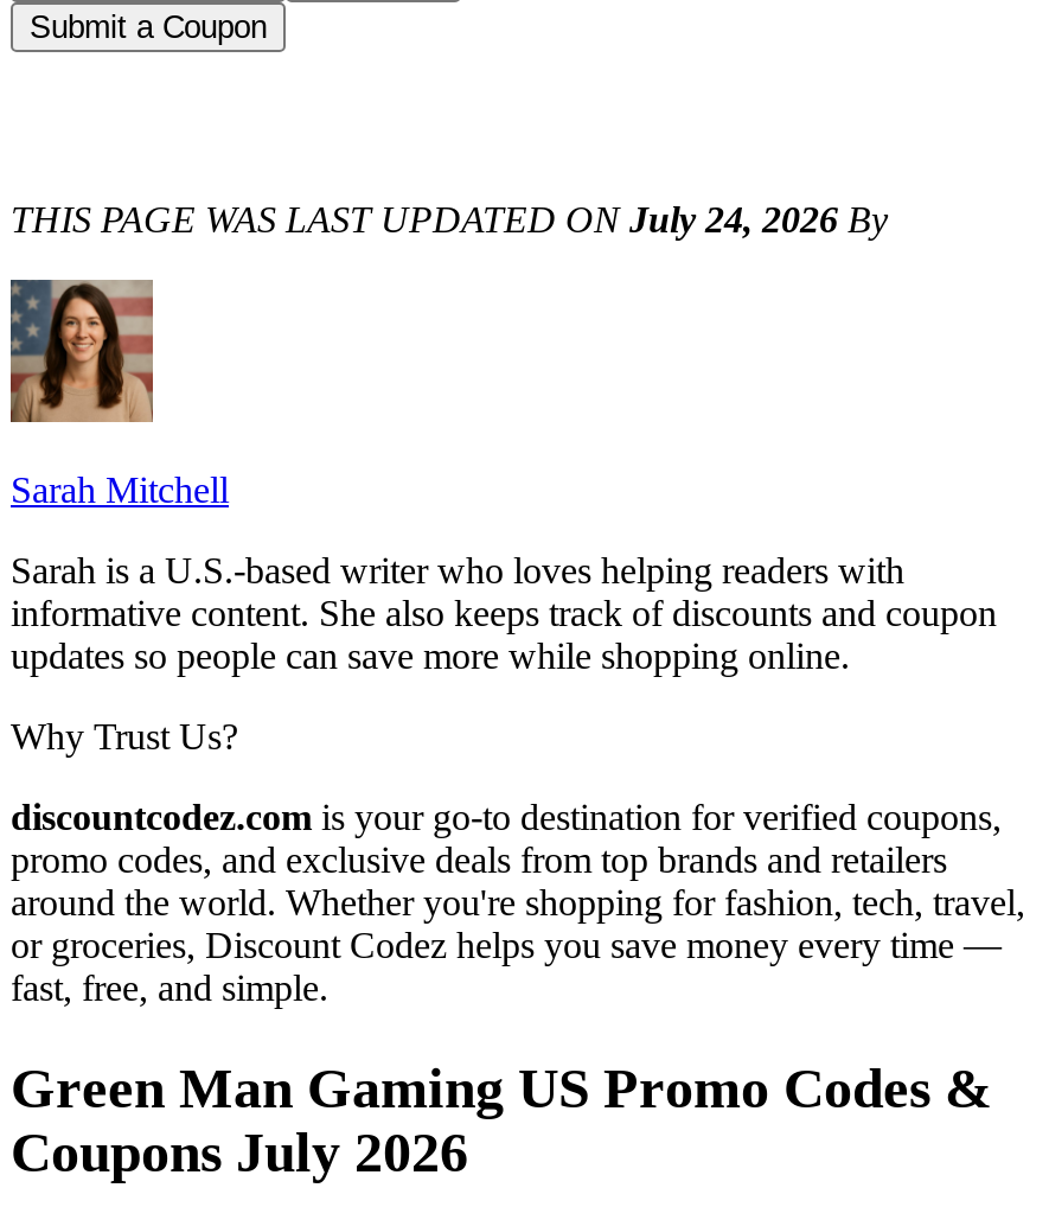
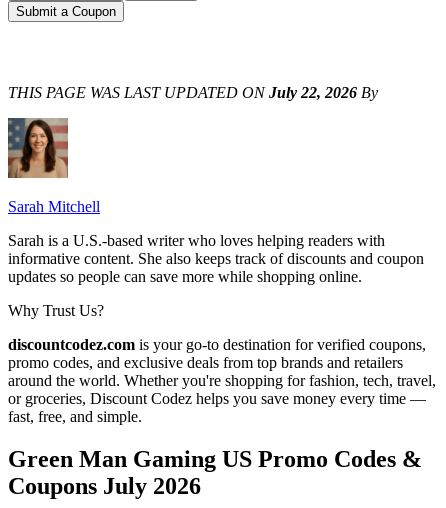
- THIS PAGE WAS LAST UPDATED ON July 24, 2026 By
+ THIS PAGE WAS LAST UPDATED ON July 22, 2026 By
